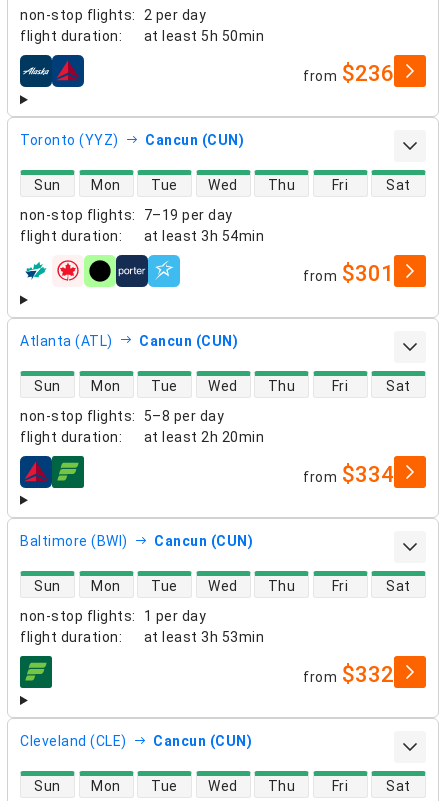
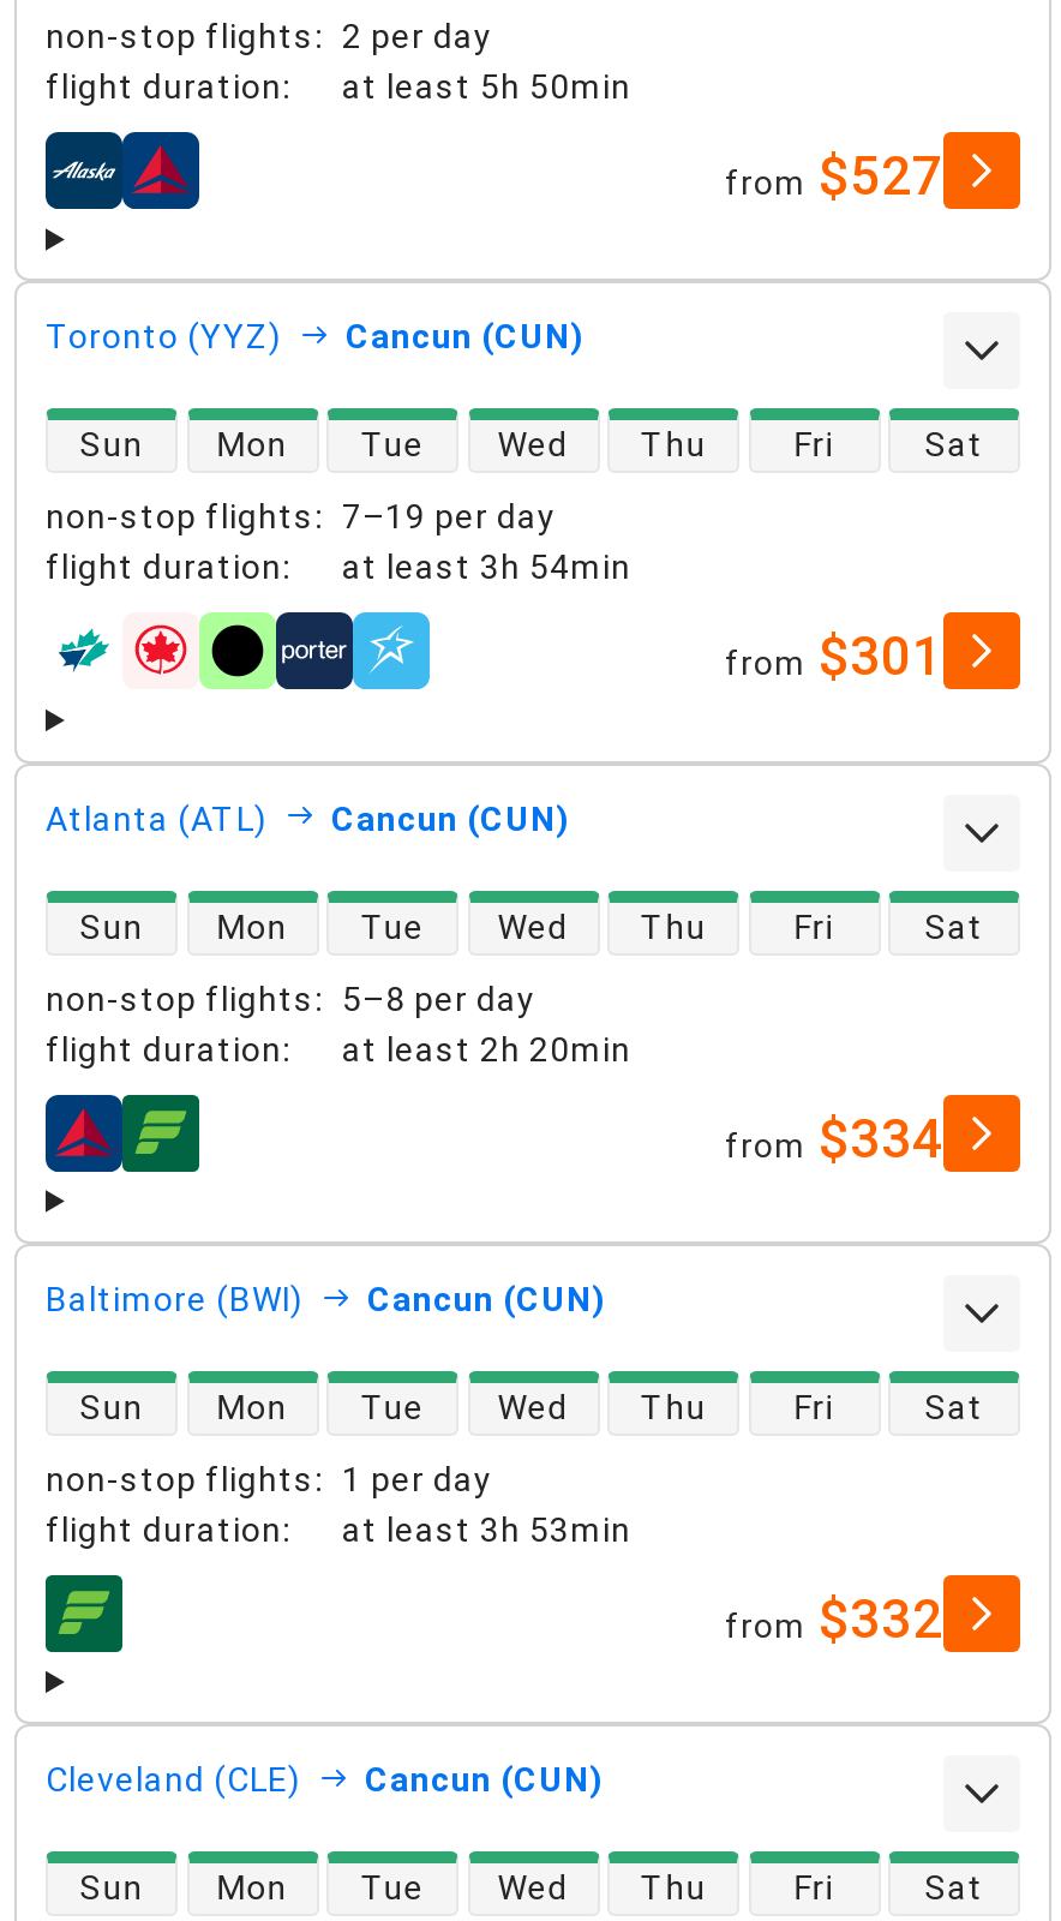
- from $236
+ from $527
